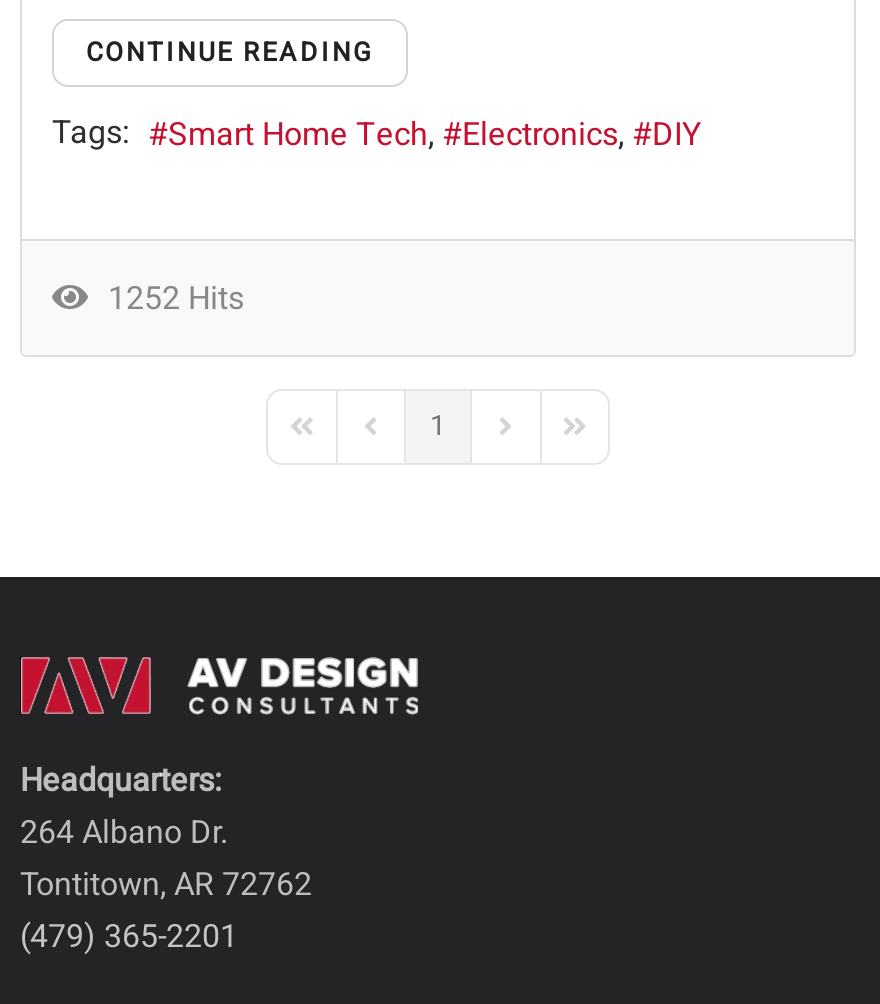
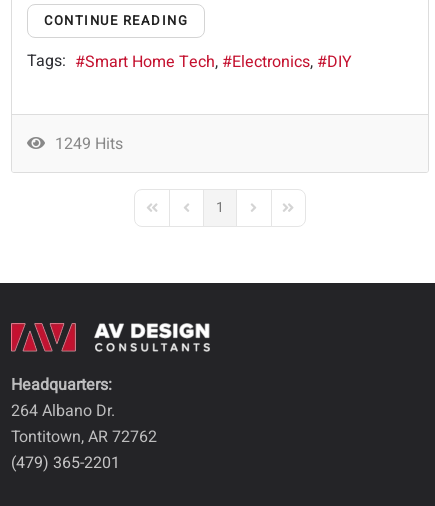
- 1252 Hits
+ 1249 Hits
